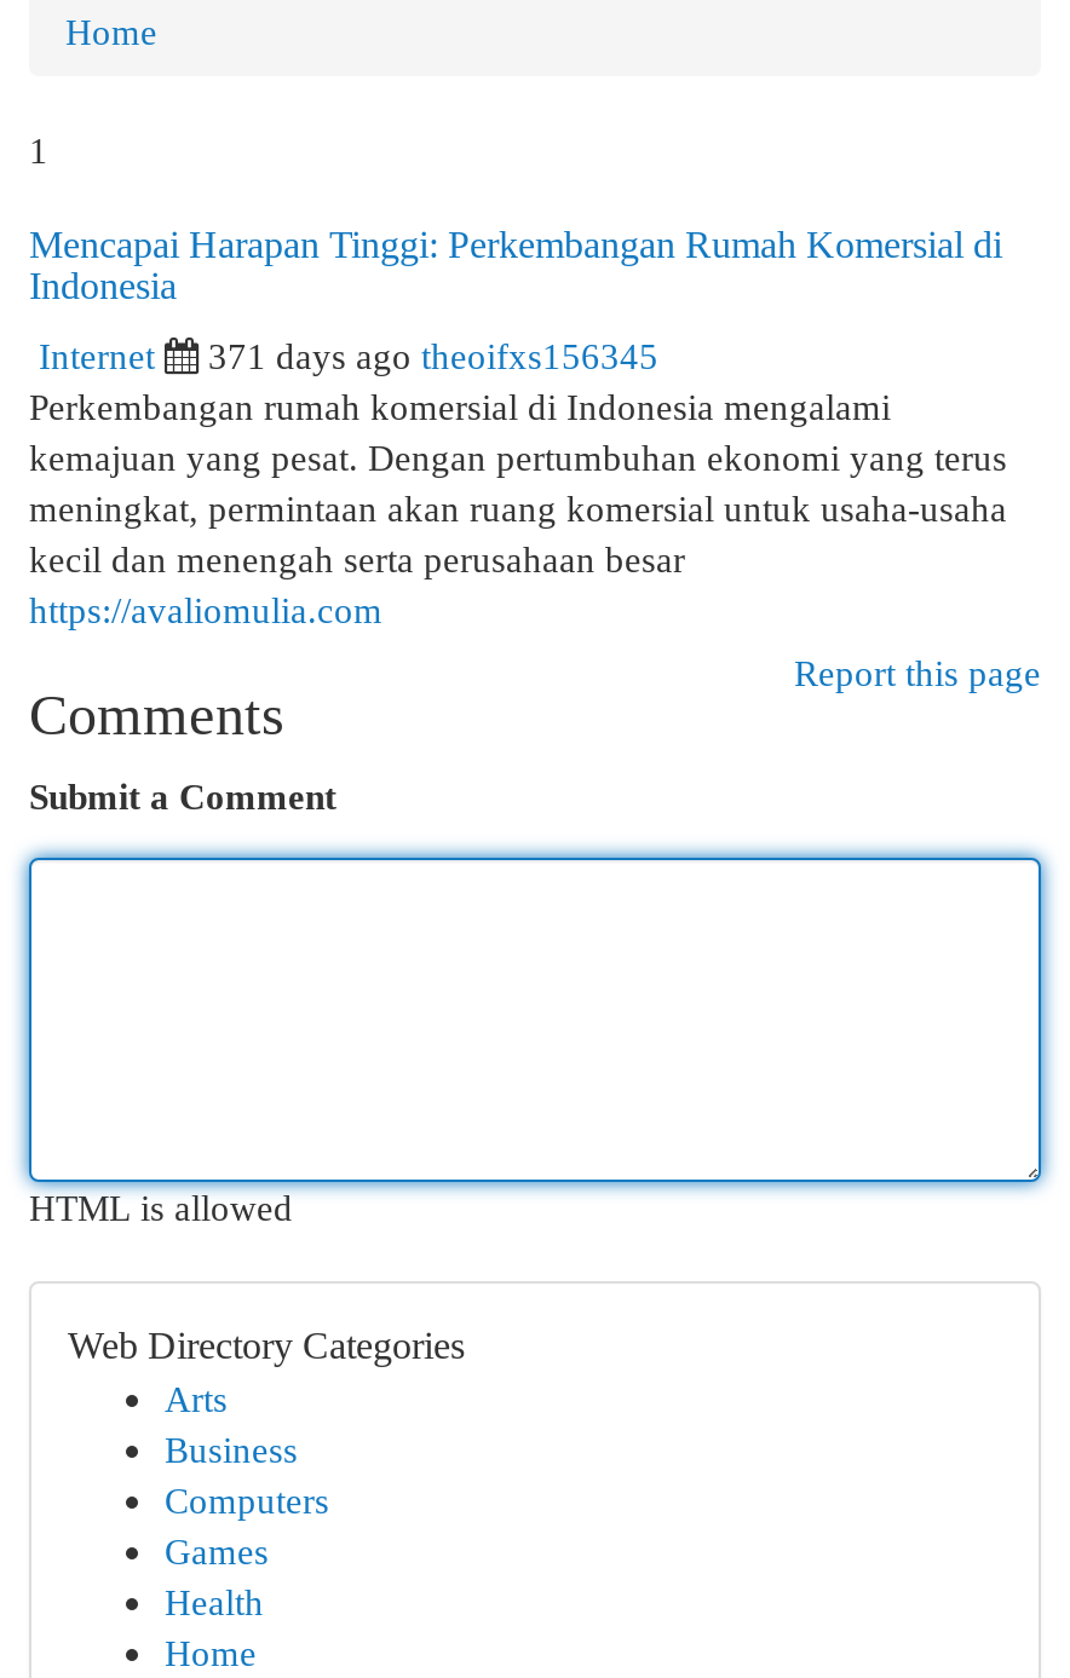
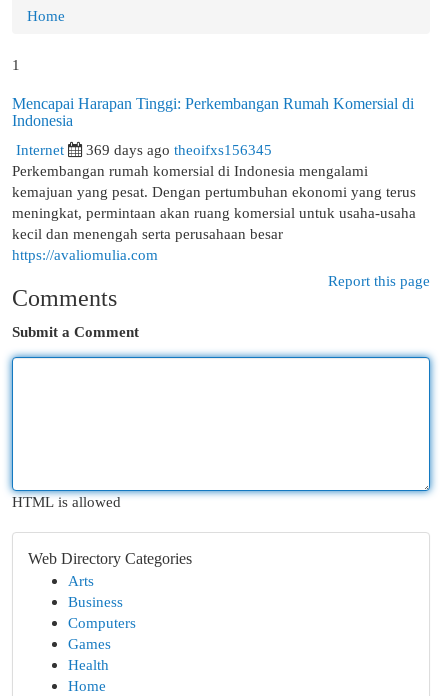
- 371 days ago theoifxs156345
+ 369 days ago theoifxs156345
